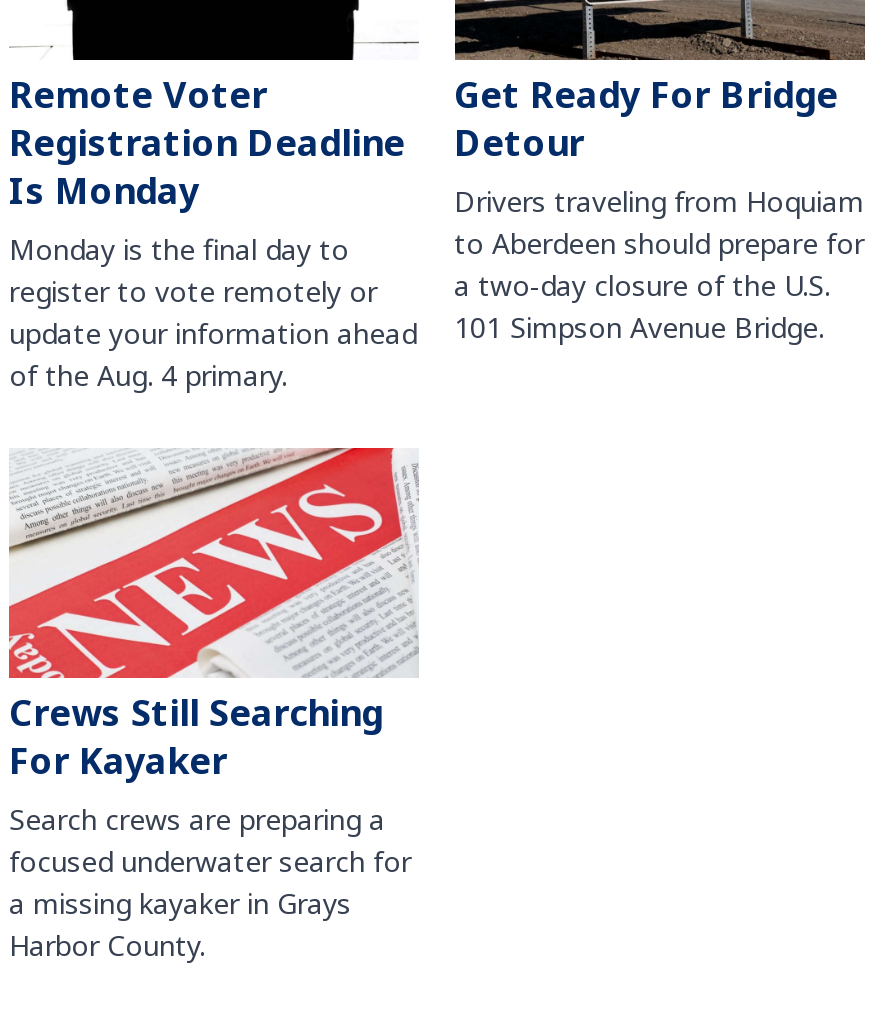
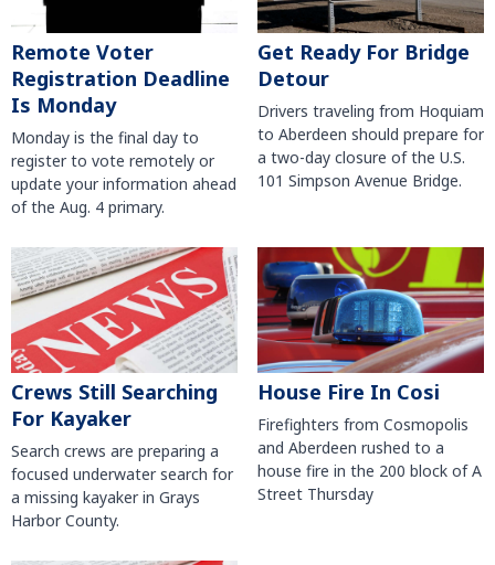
+ [image]
+ House Fire In Cosi
+ Firefighters from Cosmopolis
+ and Aberdeen rushed to a
+ house fire in the 200 block of A
+ Street Thursday
